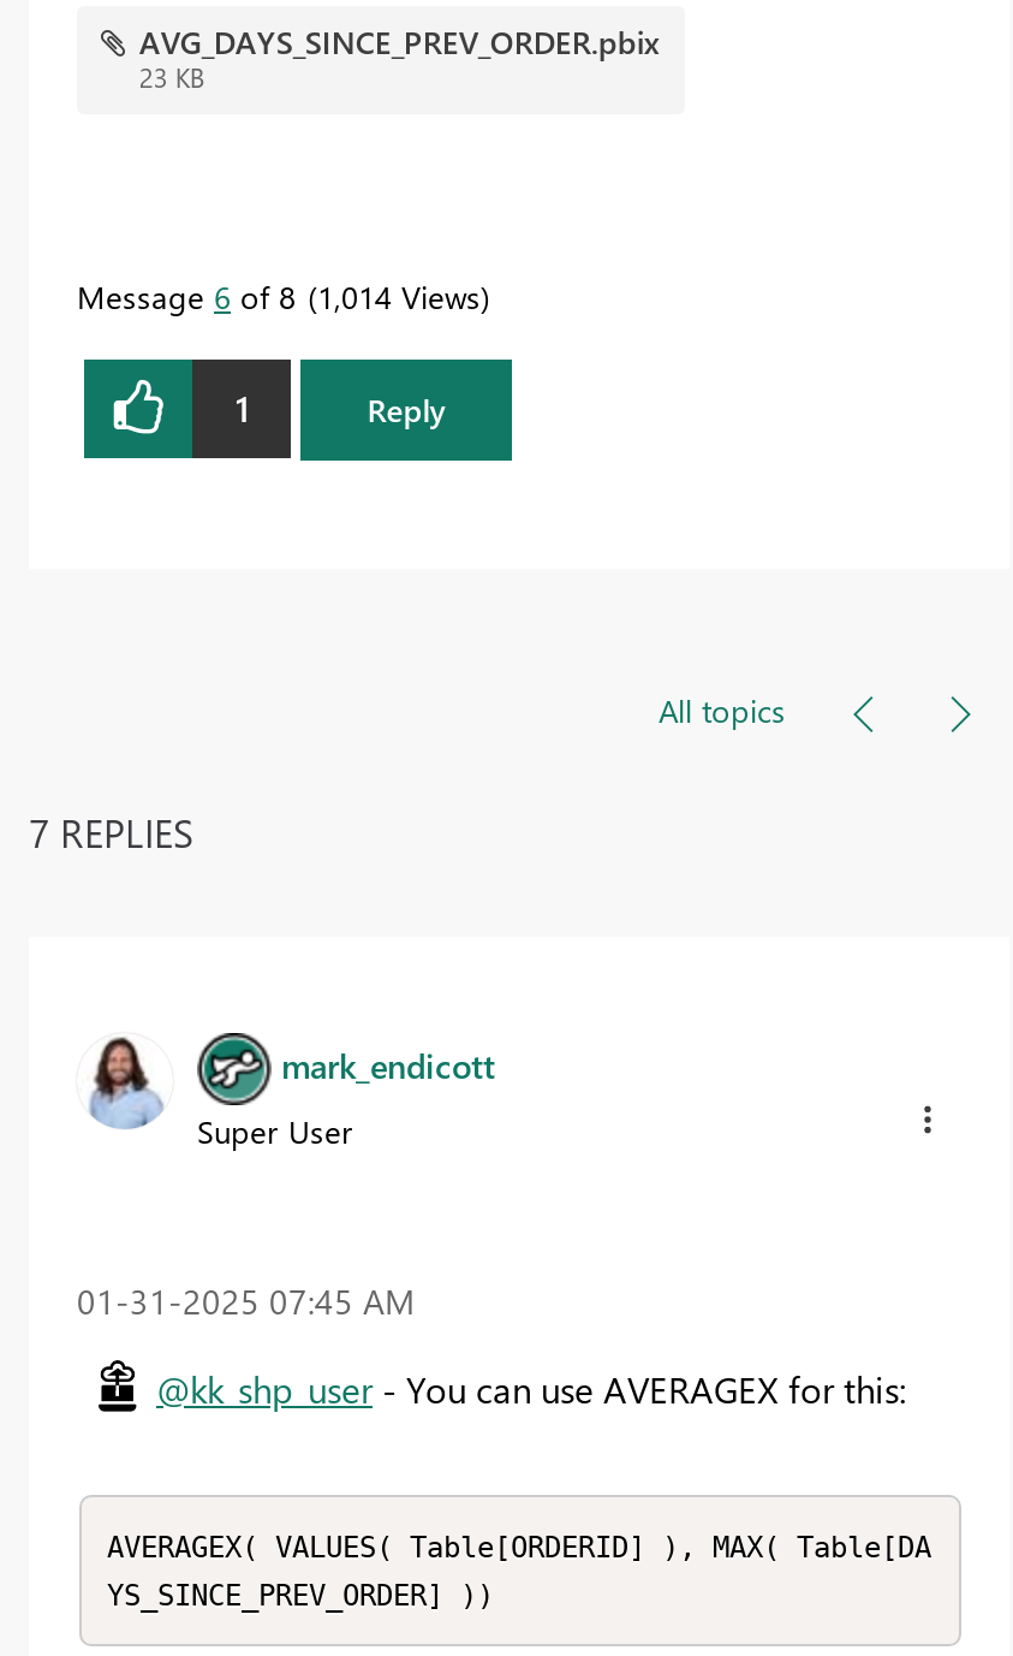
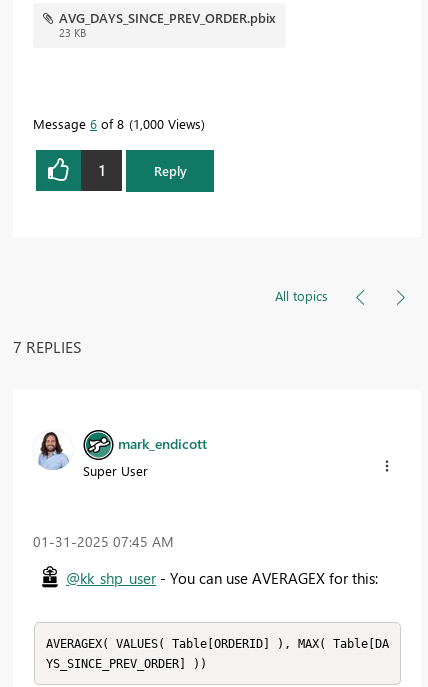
- Message 6 of 8 1,014 Views
+ Message 6 of 8 1,000 Views
